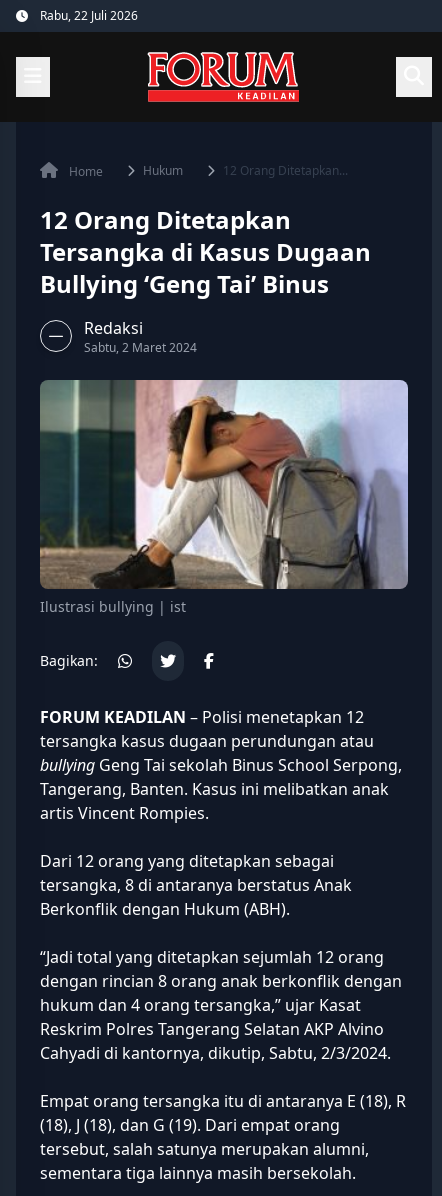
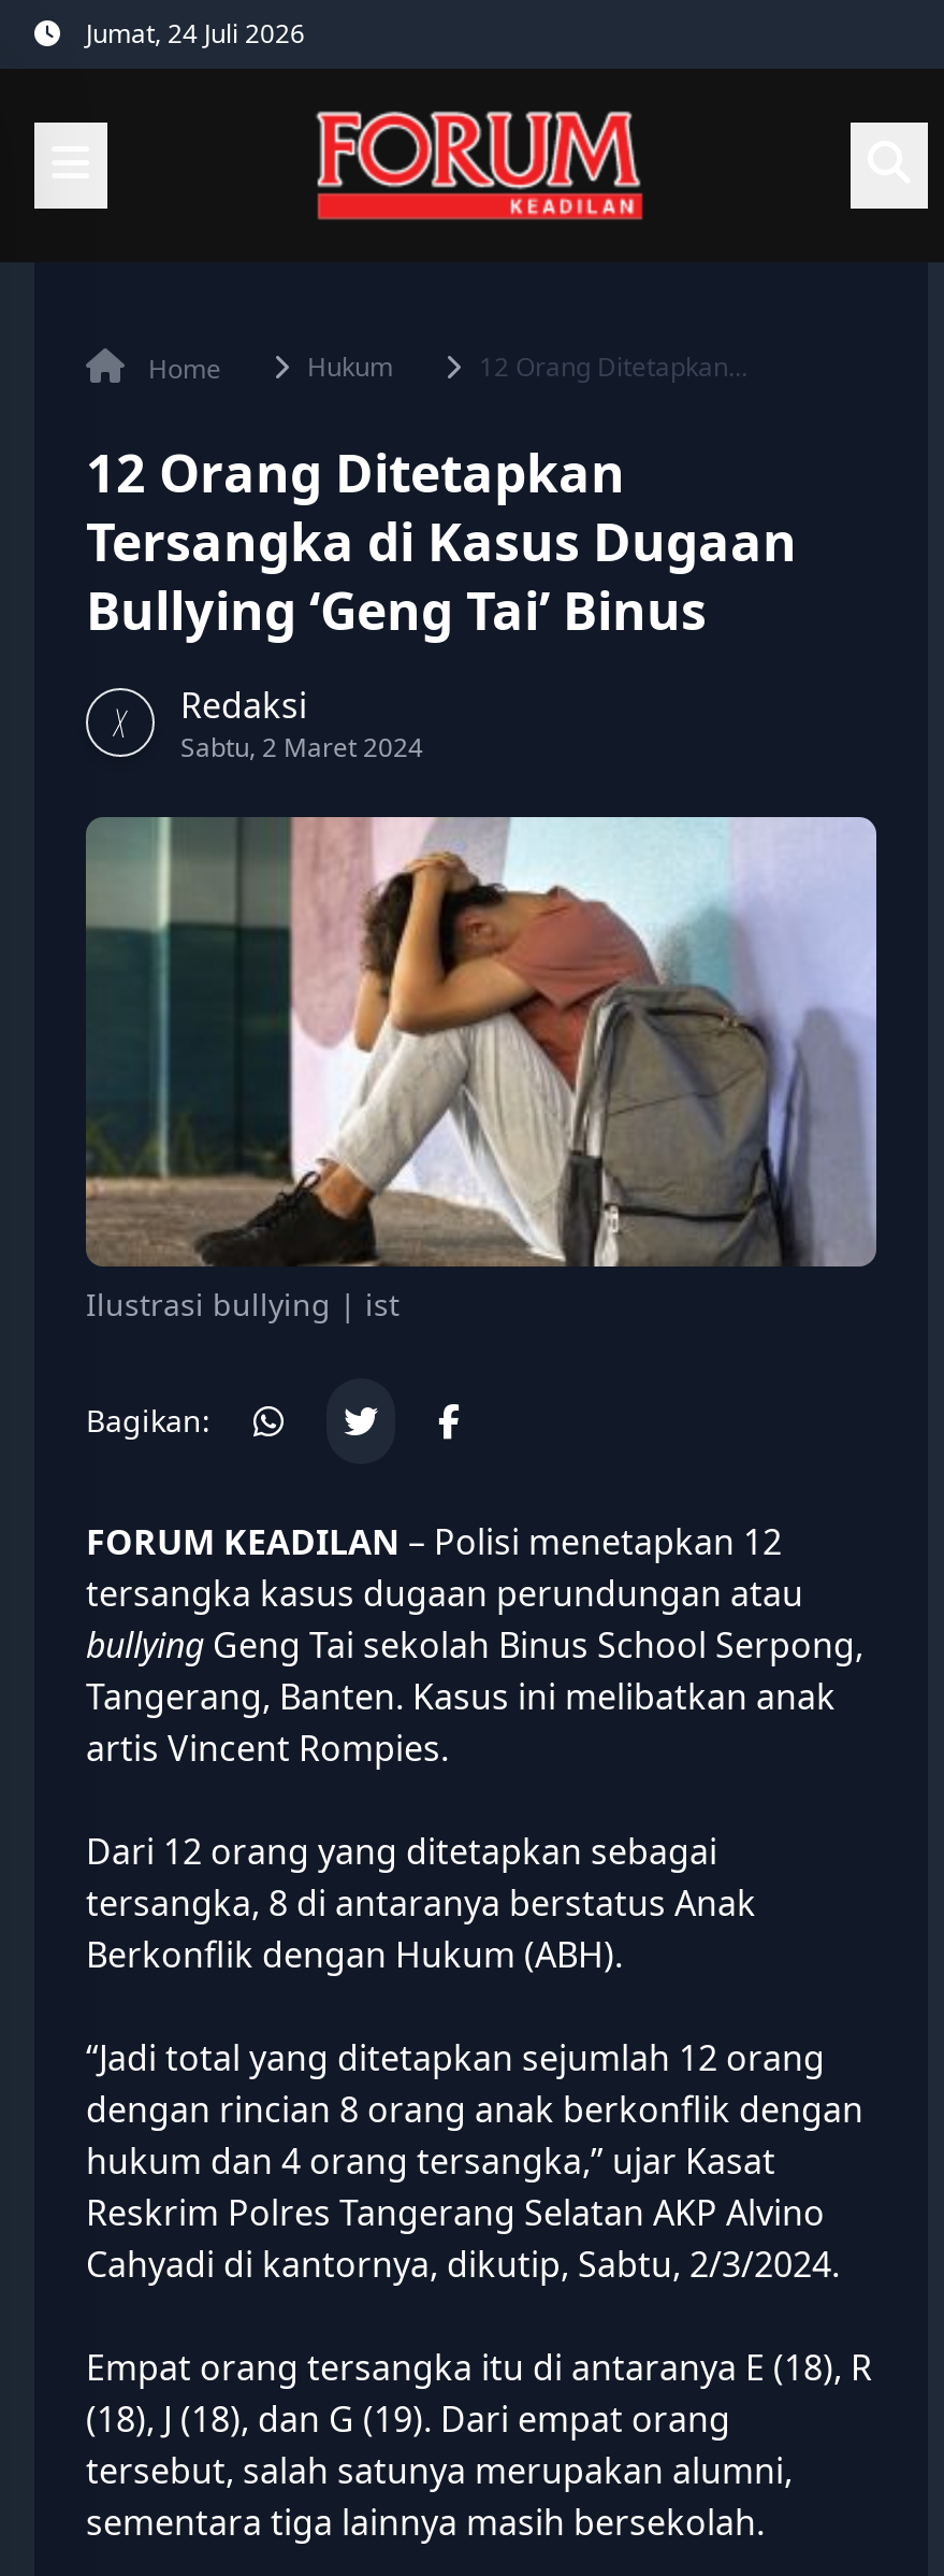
- Rabu, 22 Juli 2026
+ Jumat, 24 Juli 2026
